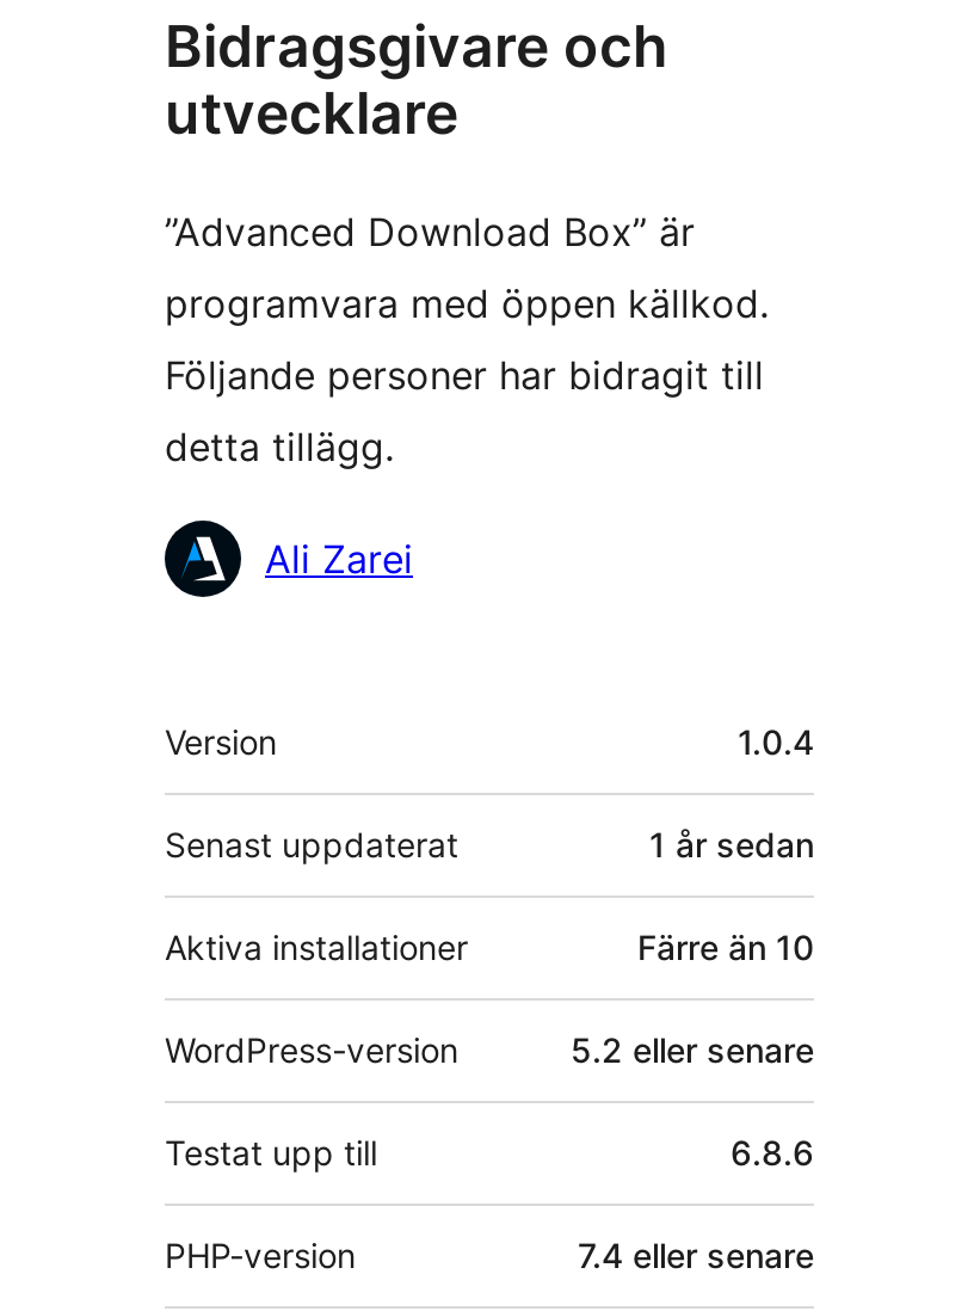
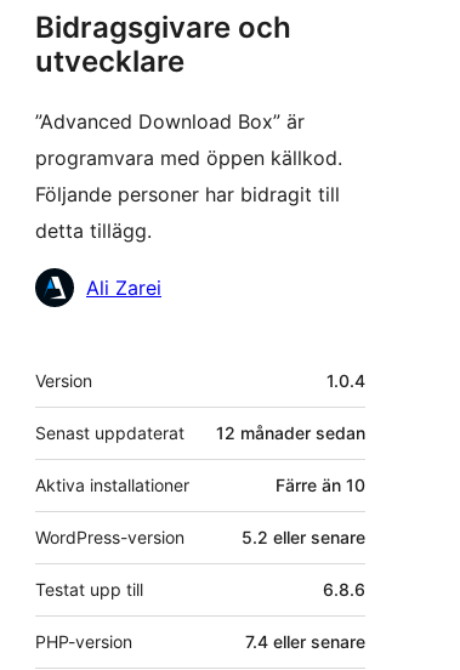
- 1 år sedan
+ 12 månader sedan
